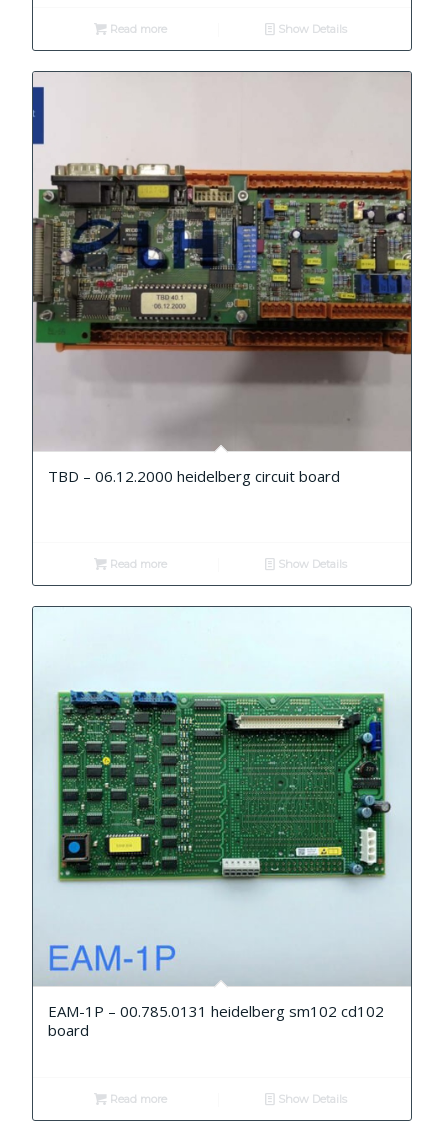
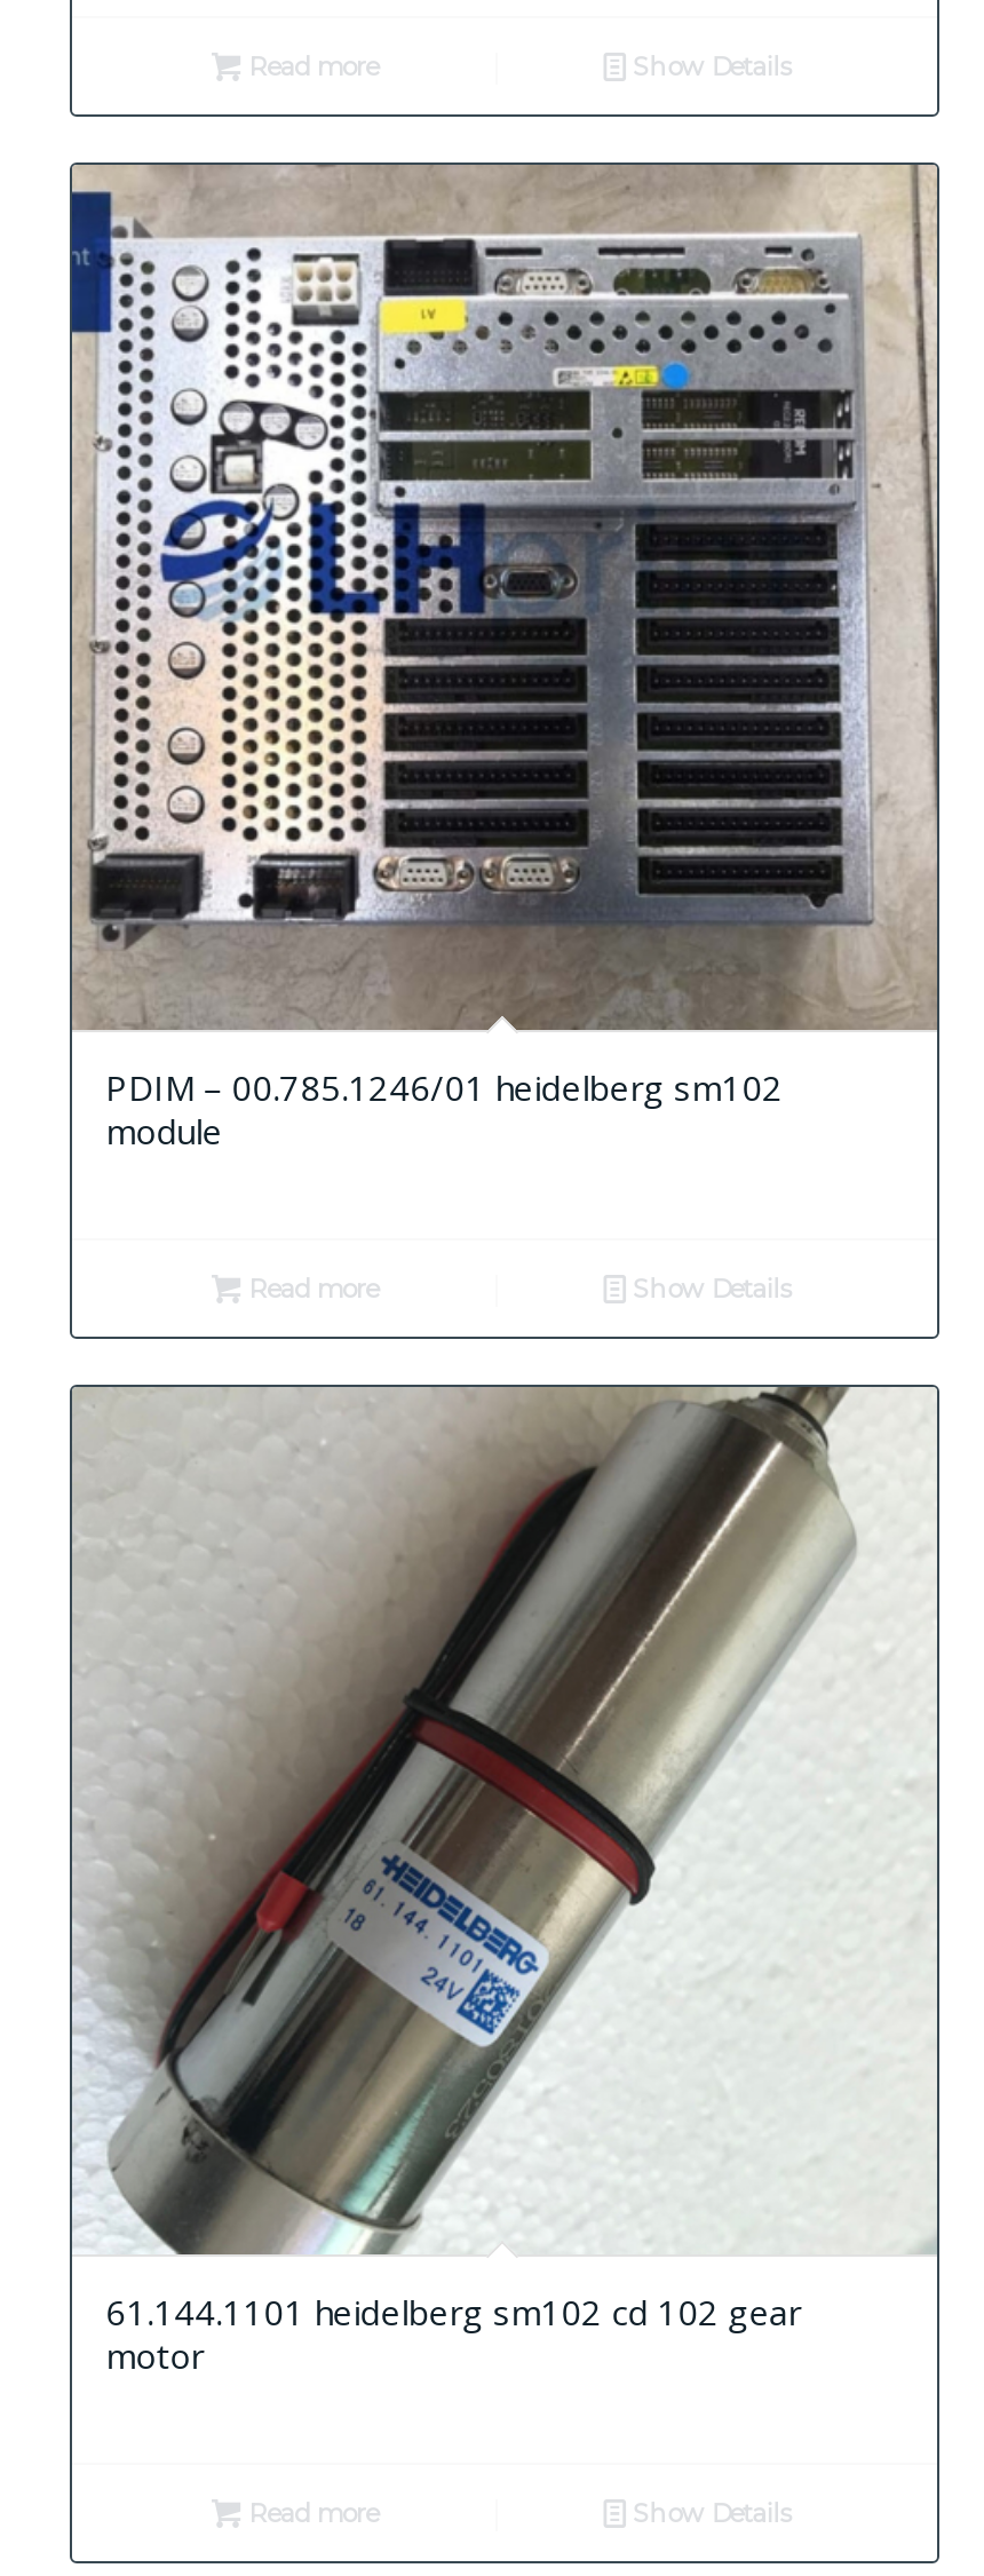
- [image]
- TBD – 06.12.2000 heidelberg circuit board
+ [image]
+ PDIM – 00.785.1246/01 heidelberg sm102
+ module

- [image]
- EAM-1P – 00.785.0131 heidelberg sm102 cd102
- board
+ [image]
+ 61.144.1101 heidelberg sm102 cd 102 gear
+ motor
